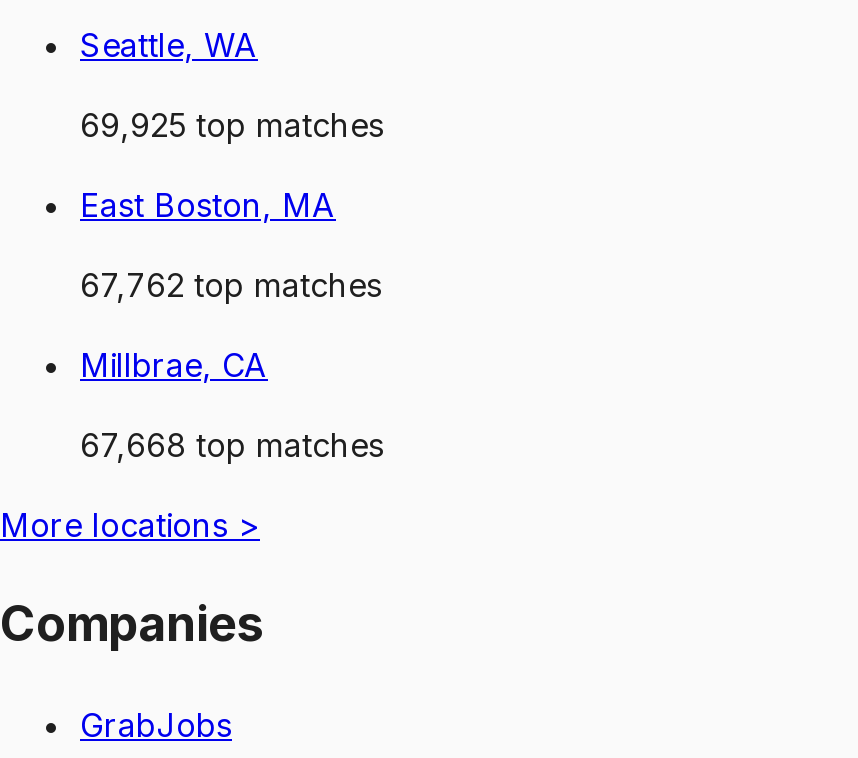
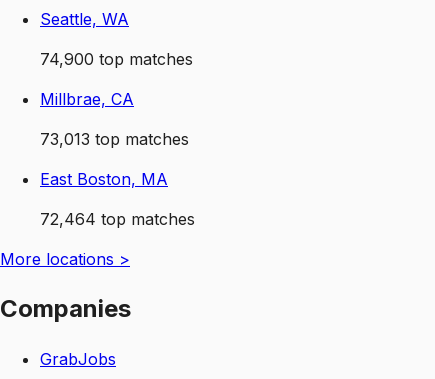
- 69,925 top matches
- 67,762 top matches
+ 74,900 top matches

moved down: East Boston, MA

moved up: Millbrae, CA

- 67,668 top matches
+ 73,013 top matches
+ 72,464 top matches
